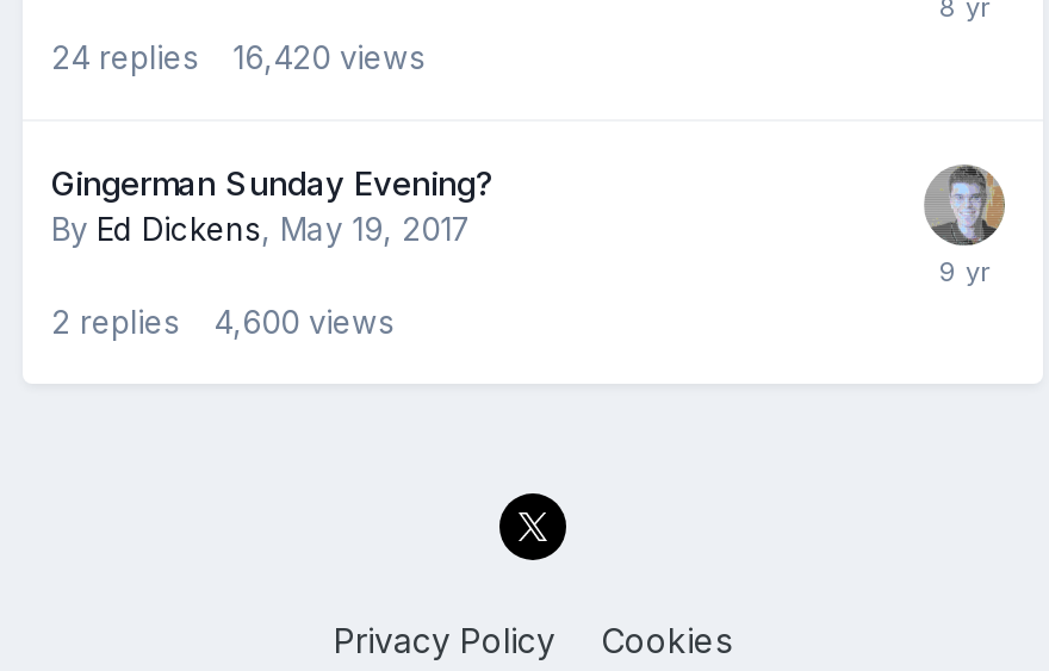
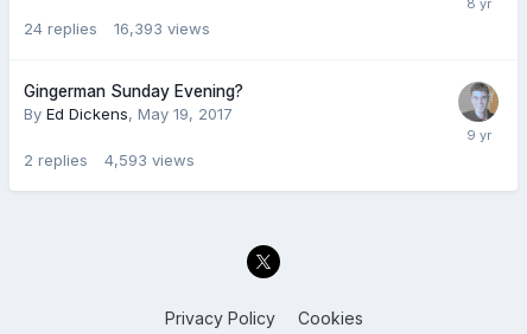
- 24 replies 16,420 views
+ 24 replies 16,393 views

- 2 replies 4,600 views
+ 2 replies 4,593 views
